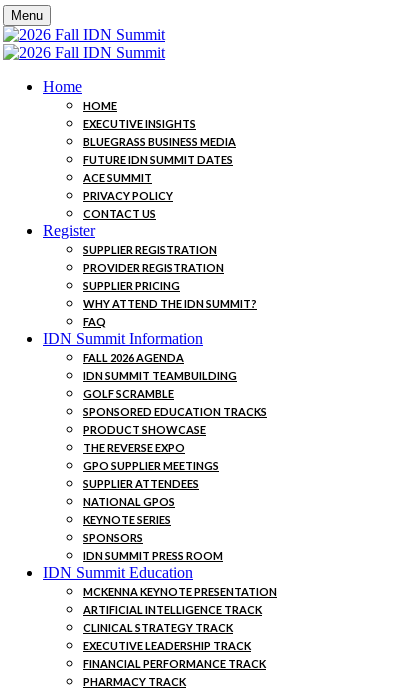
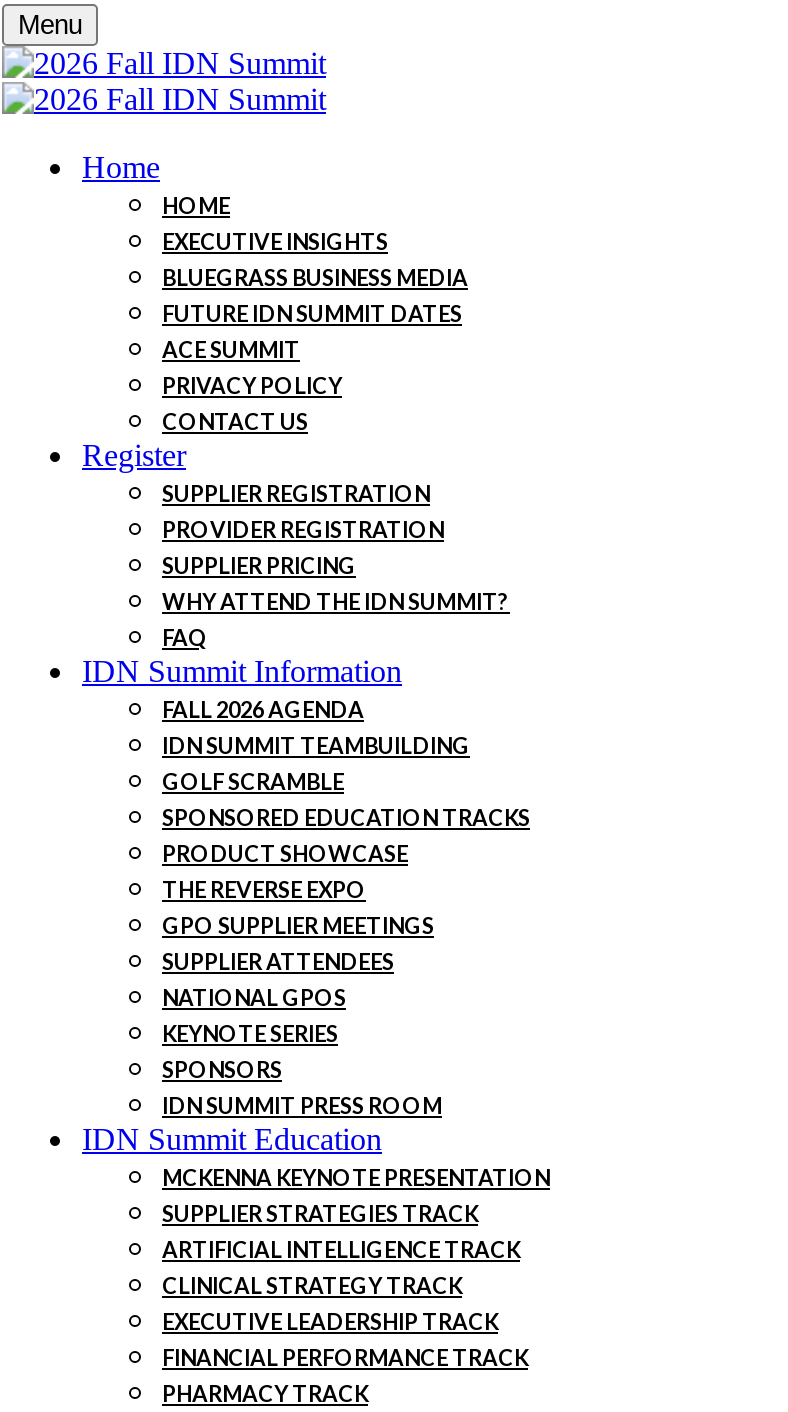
+ SUPPLIER STRATEGIES TRACK
